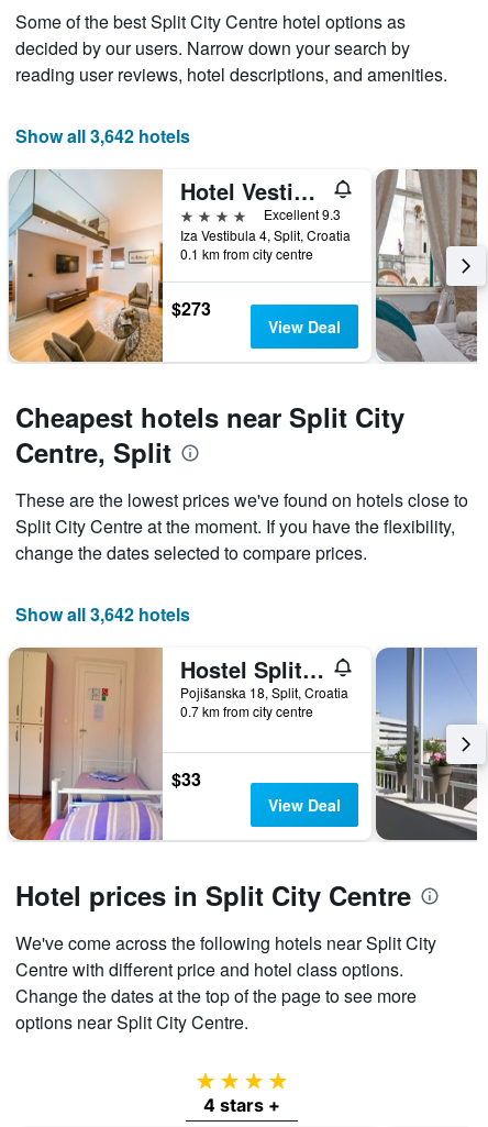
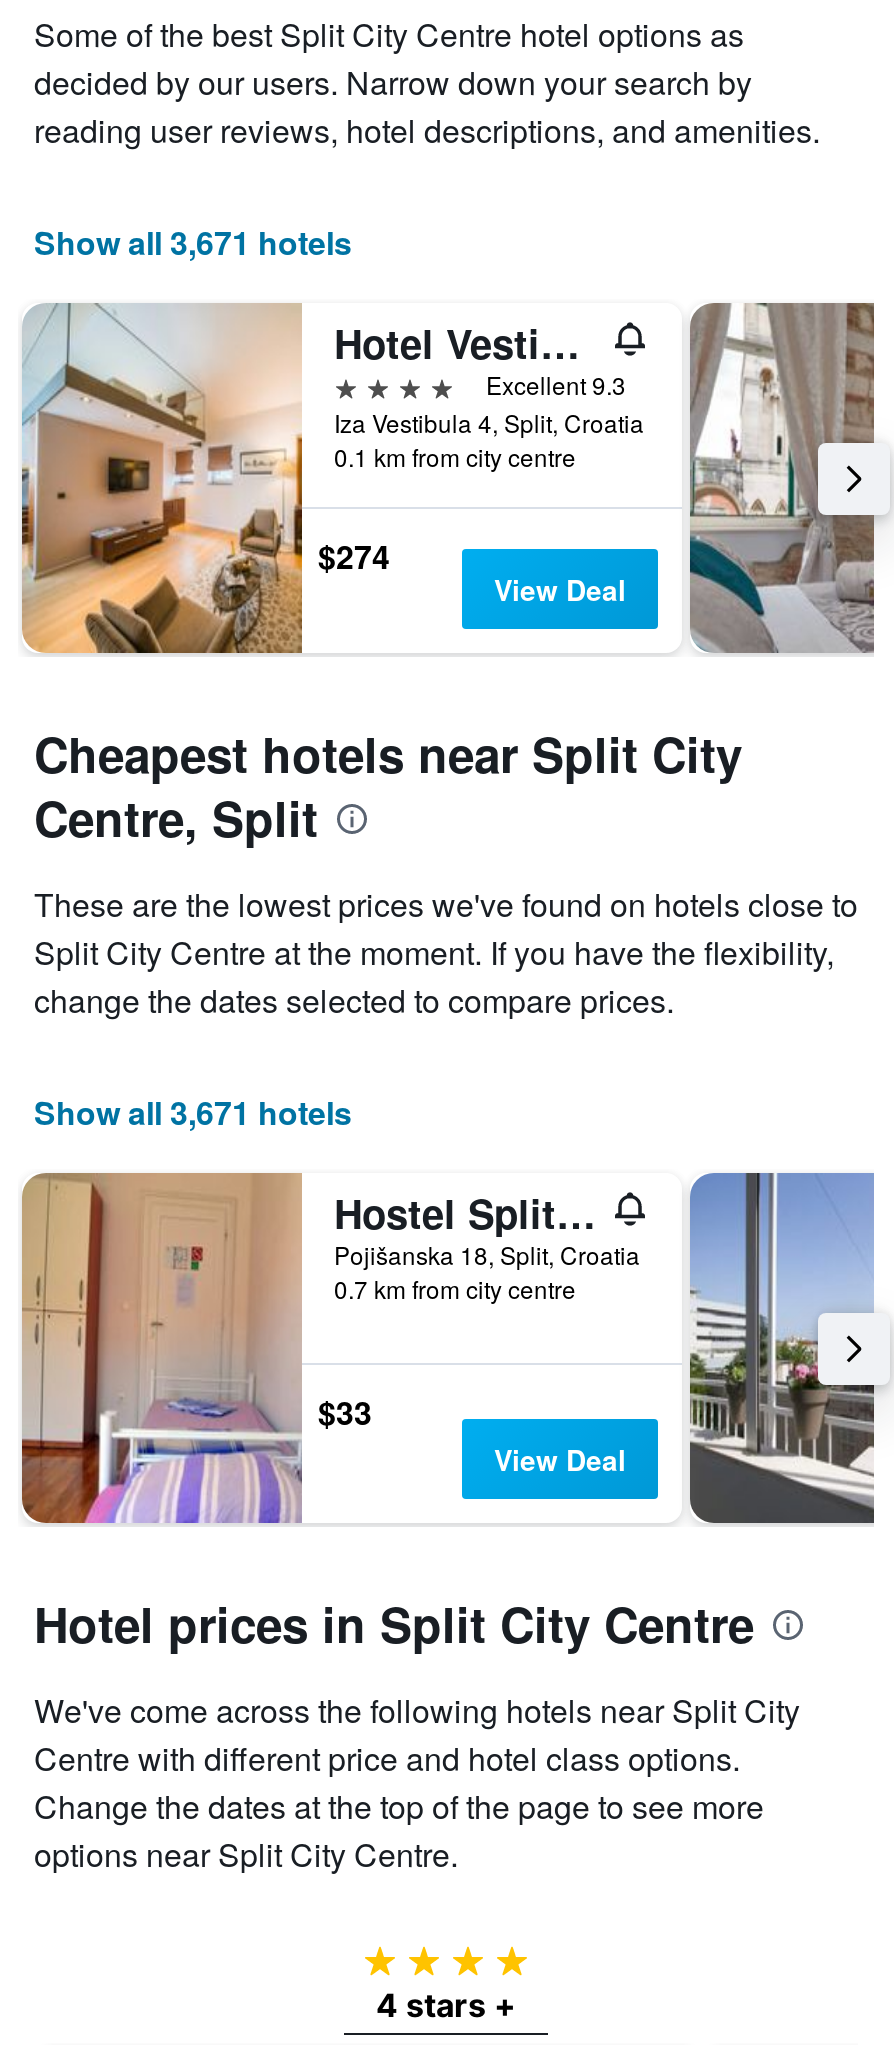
- Show all 3,642 hotels
+ Show all 3,671 hotels

- $273
+ $274

- Show all 3,642 hotels
+ Show all 3,671 hotels
